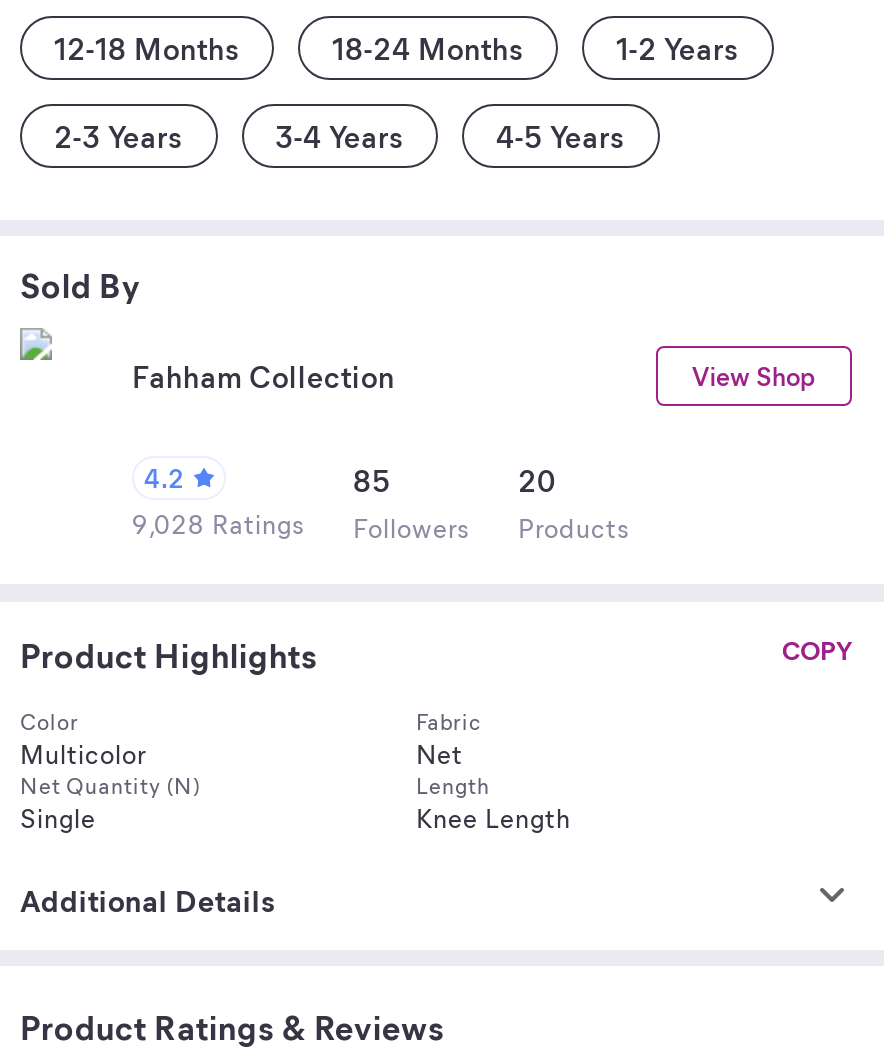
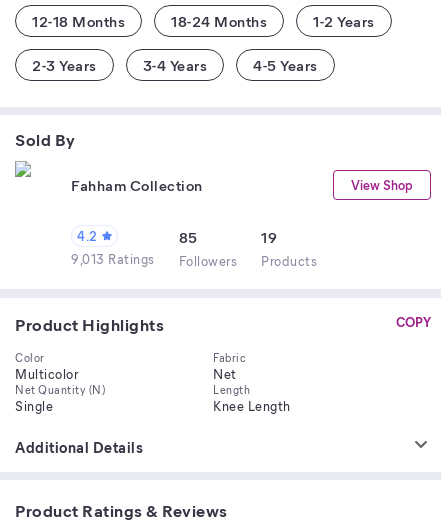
- 20
+ 19

- 9,028 Ratings Followers Products
+ 9,013 Ratings Followers Products
